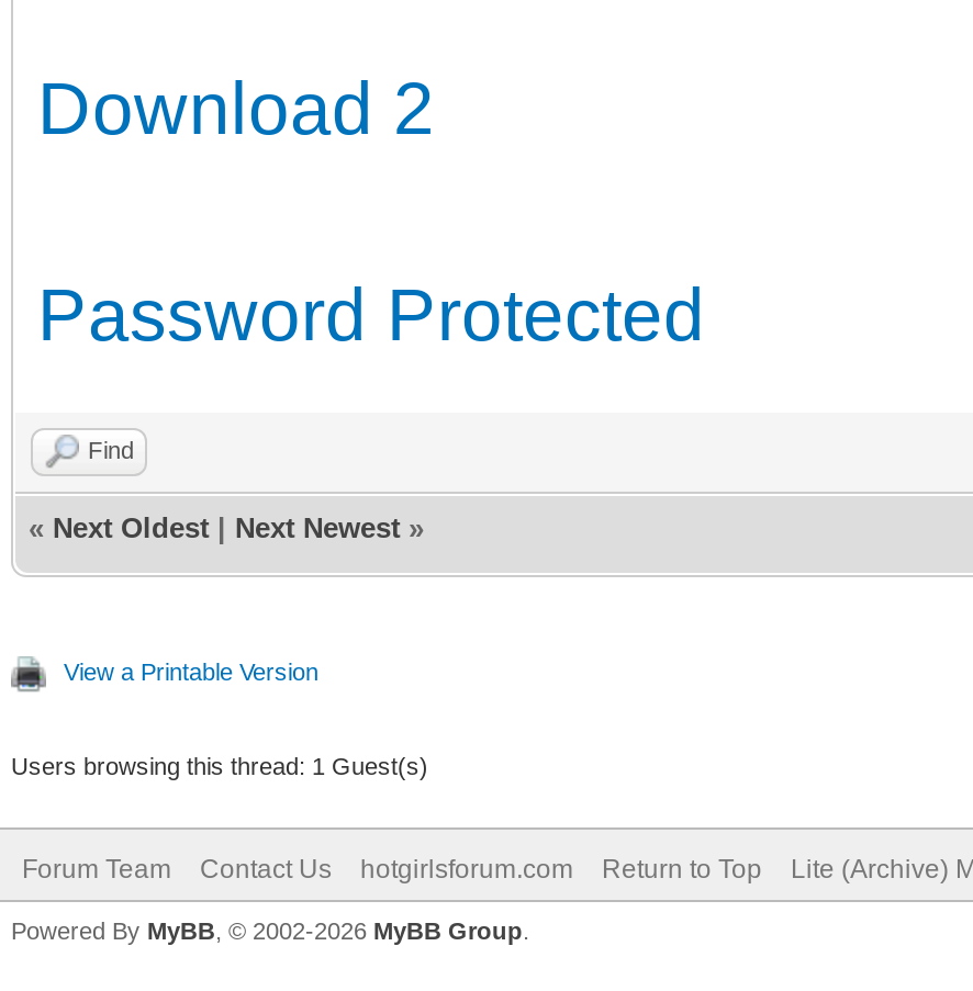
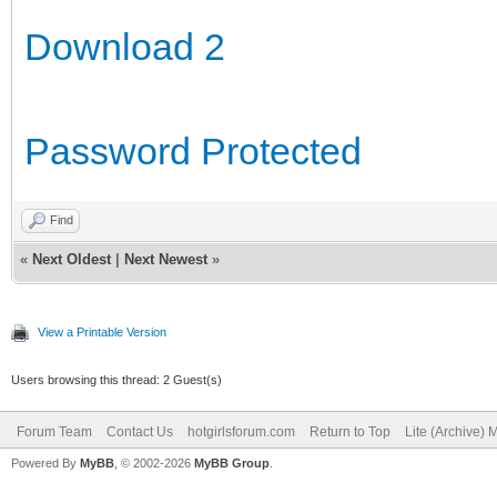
- Users browsing this thread: 1 Guest(s)
+ Users browsing this thread: 2 Guest(s)
